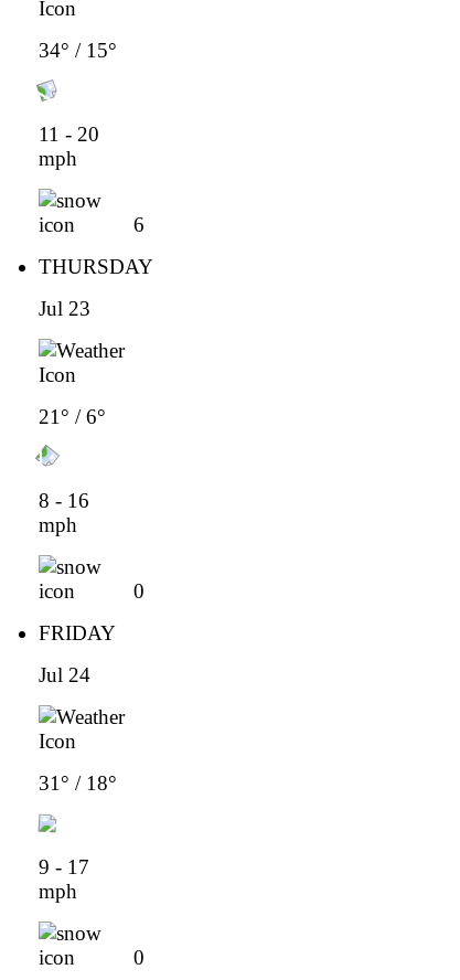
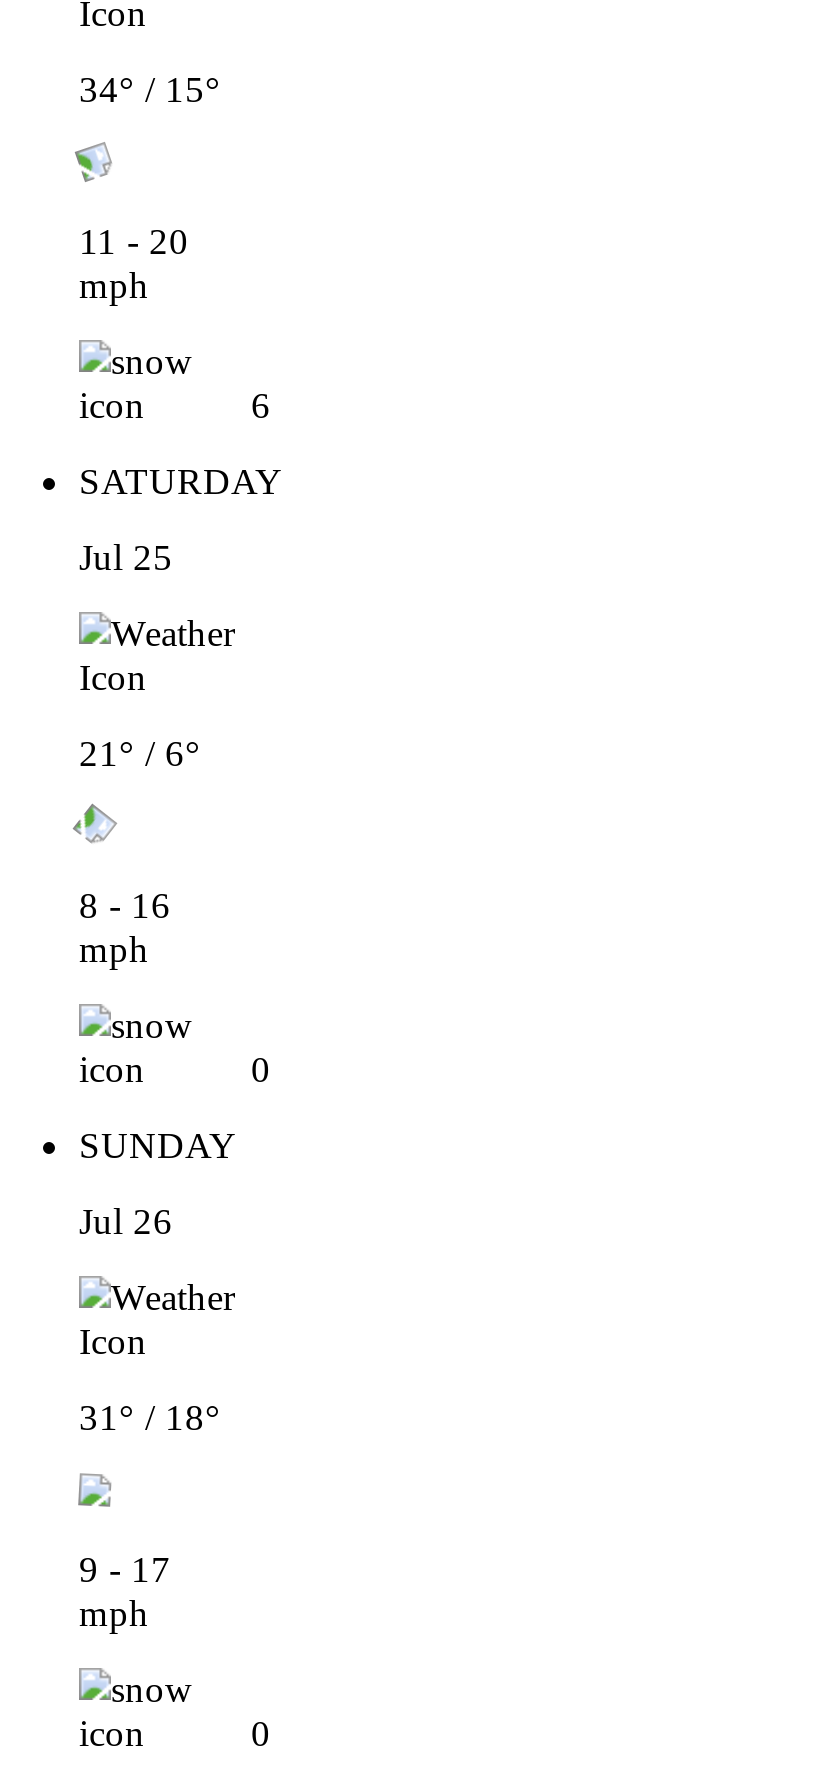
- THURSDAY
+ SATURDAY

- Jul 23
+ Jul 25

- FRIDAY
+ SUNDAY

- Jul 24
+ Jul 26
